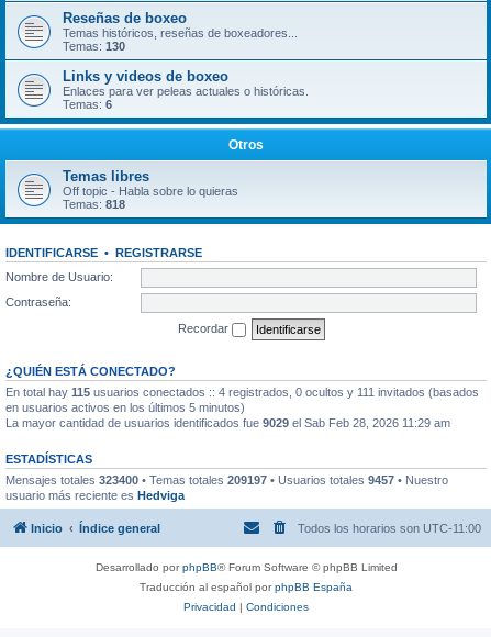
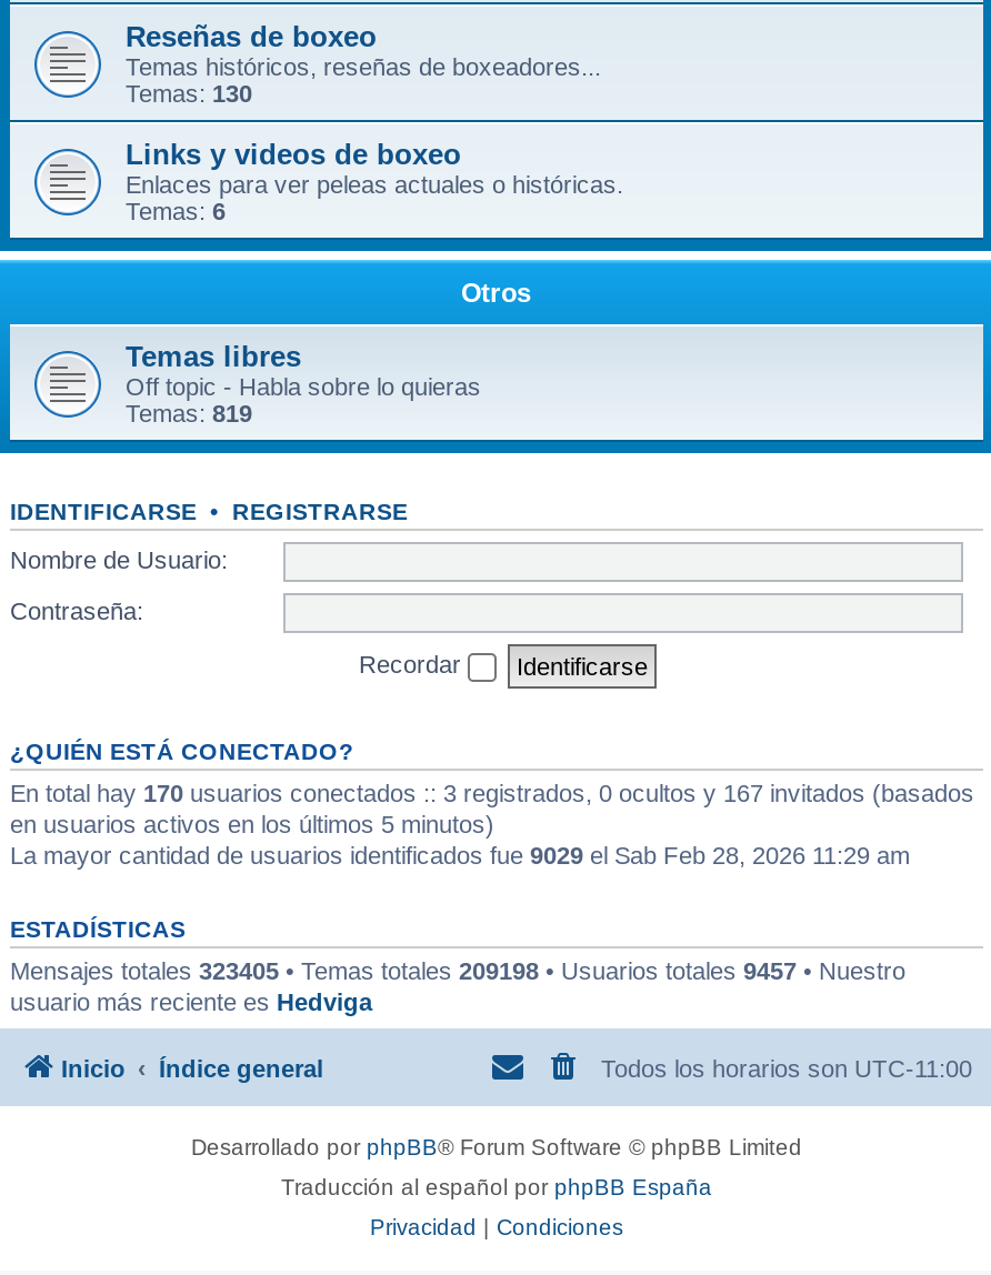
- Temas: 818
+ Temas: 819

- En total hay 115 usuarios conectados :: 4 registrados, 0 ocultos y 111 invitados (basados
+ En total hay 170 usuarios conectados :: 3 registrados, 0 ocultos y 167 invitados (basados

- Mensajes totales 323400 • Temas totales 209197 • Usuarios totales 9457 • Nuestro
+ Mensajes totales 323405 • Temas totales 209198 • Usuarios totales 9457 • Nuestro
